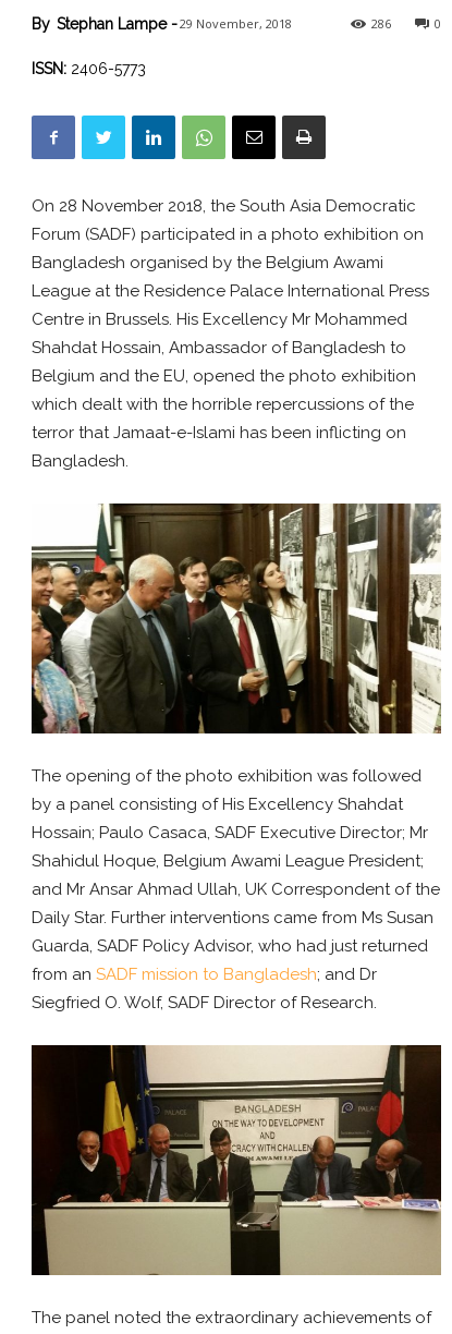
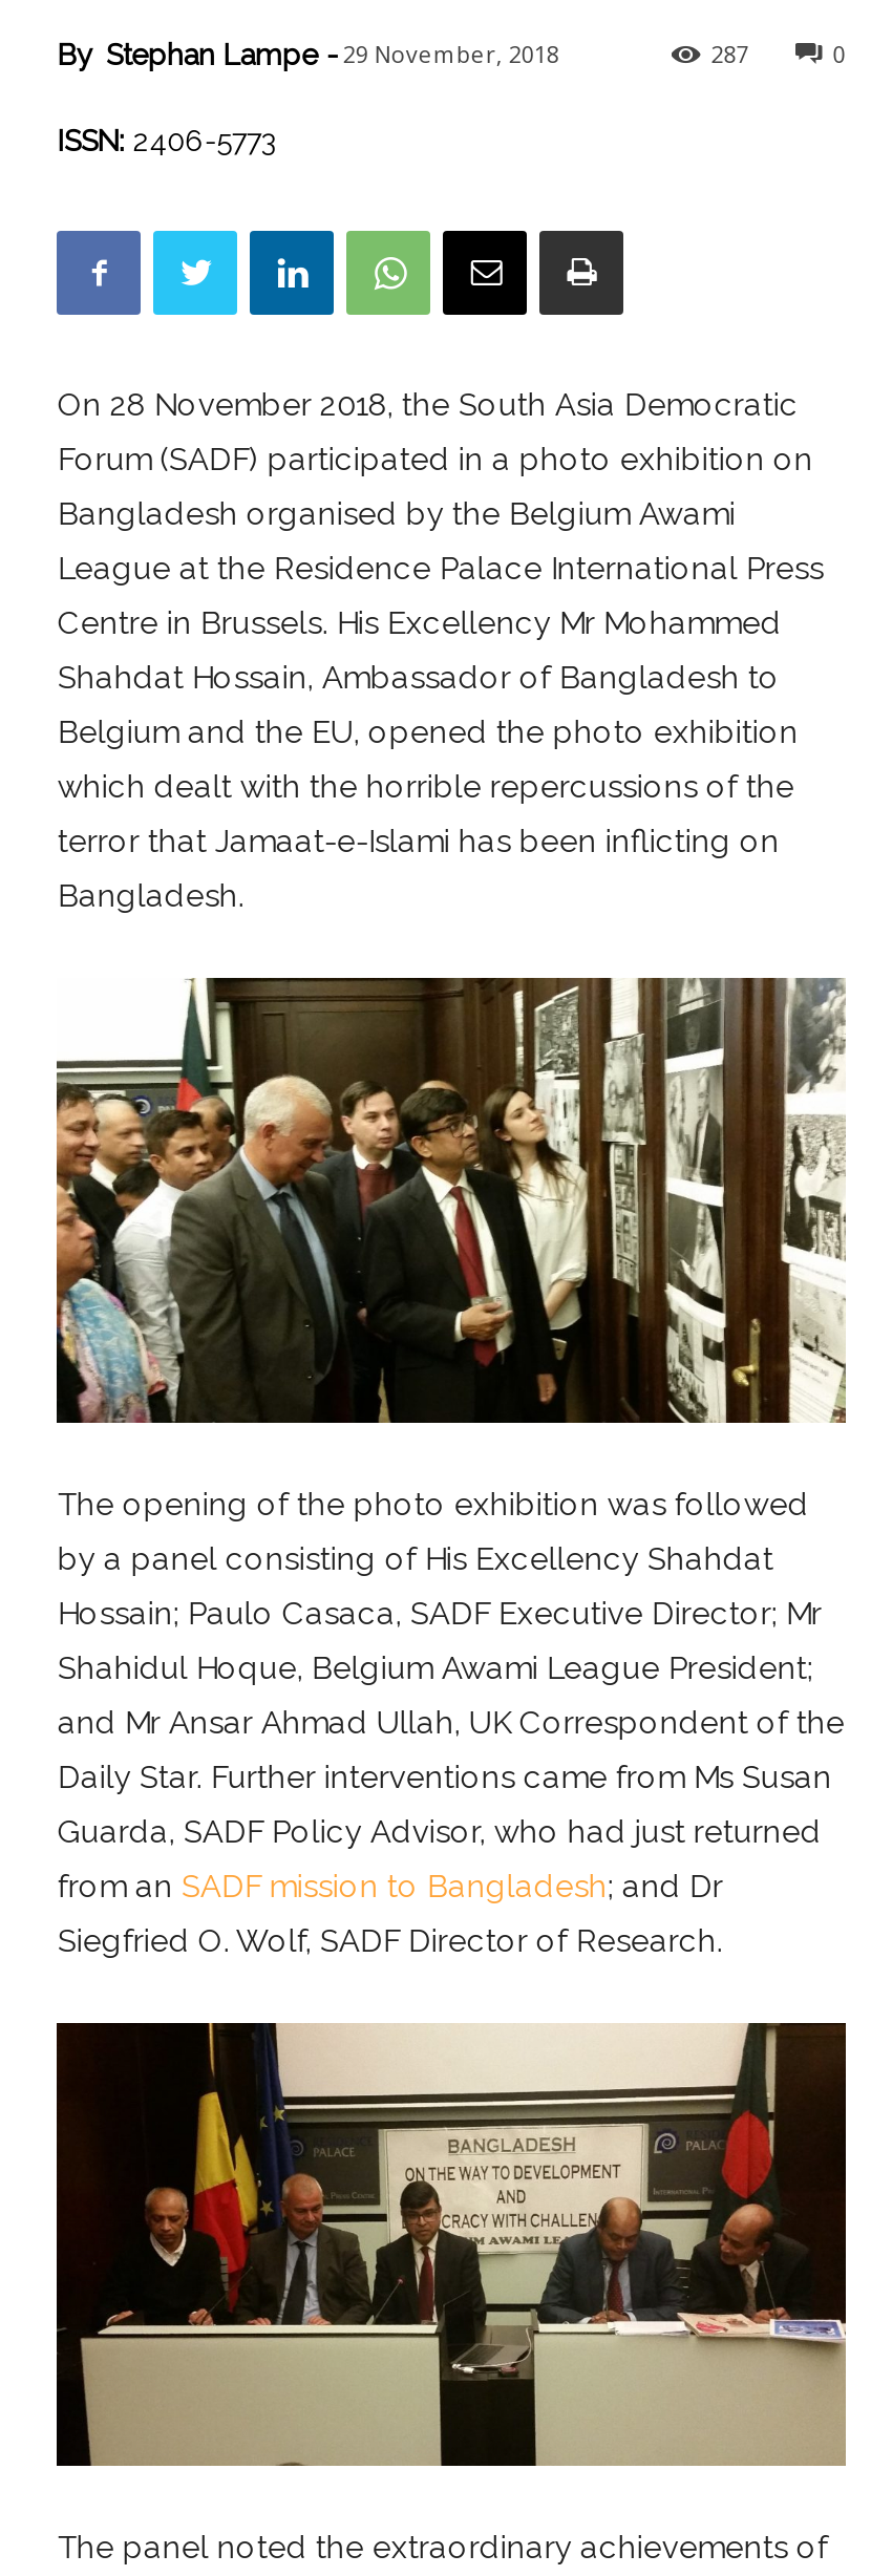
- 286
+ 287
